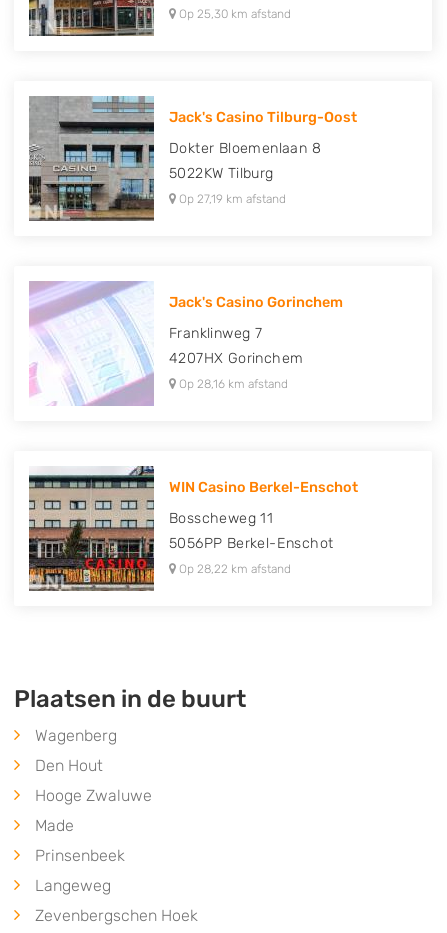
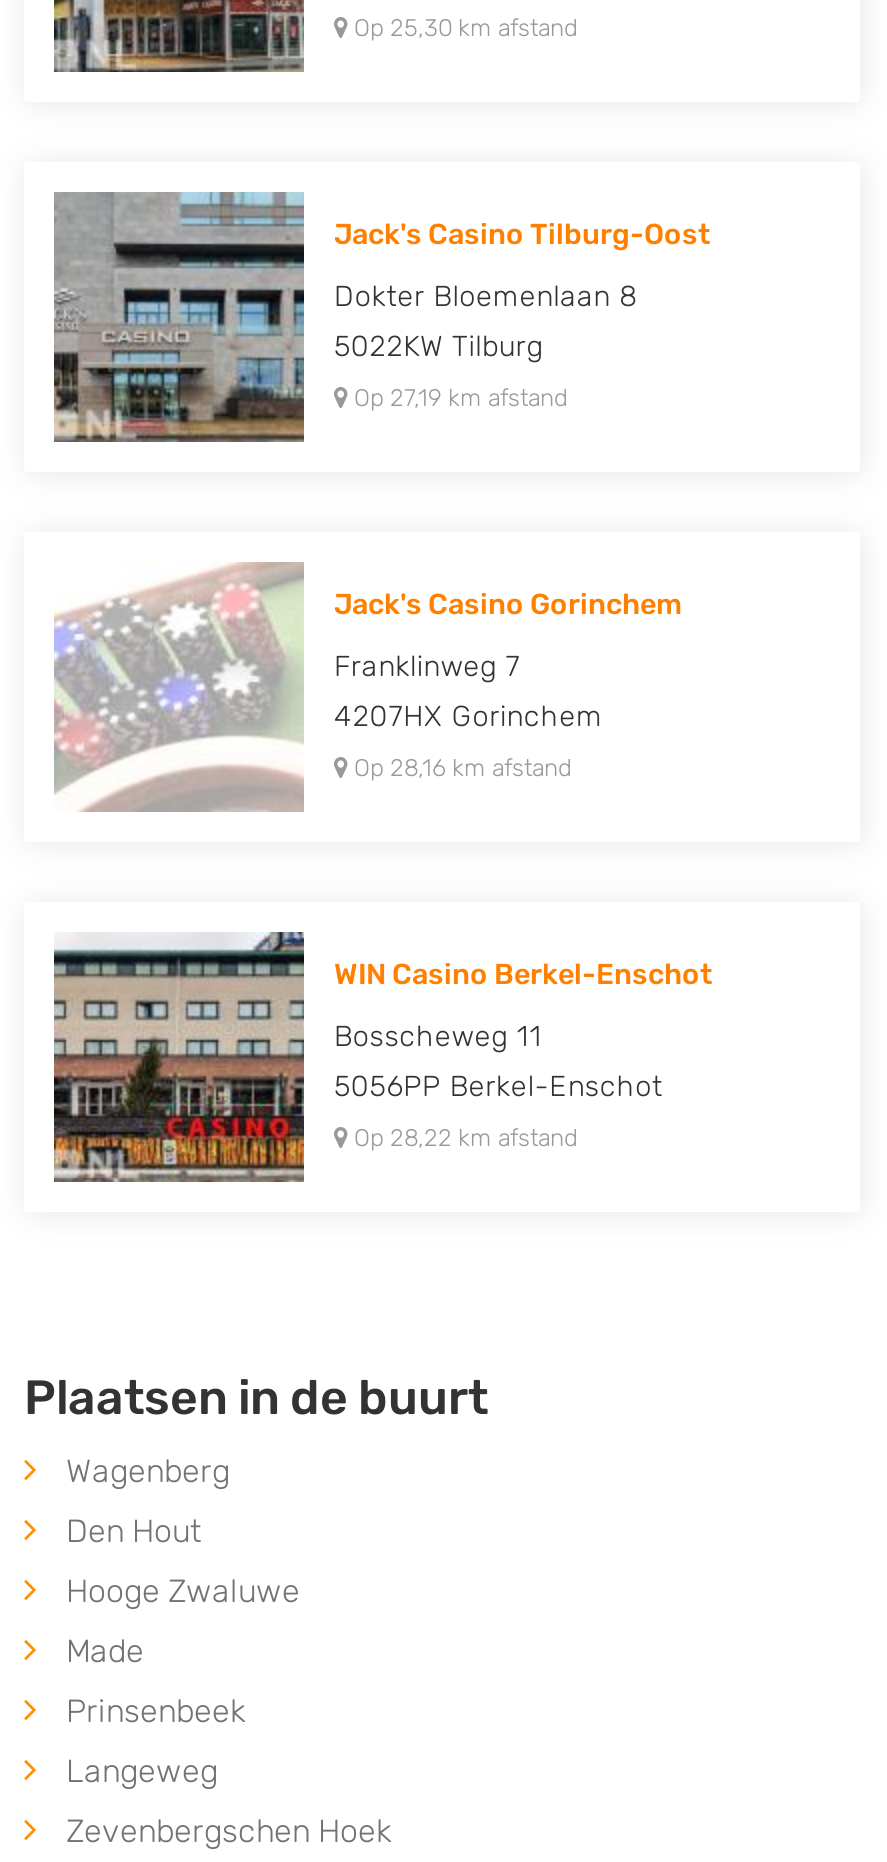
- [image]
+ [image]
